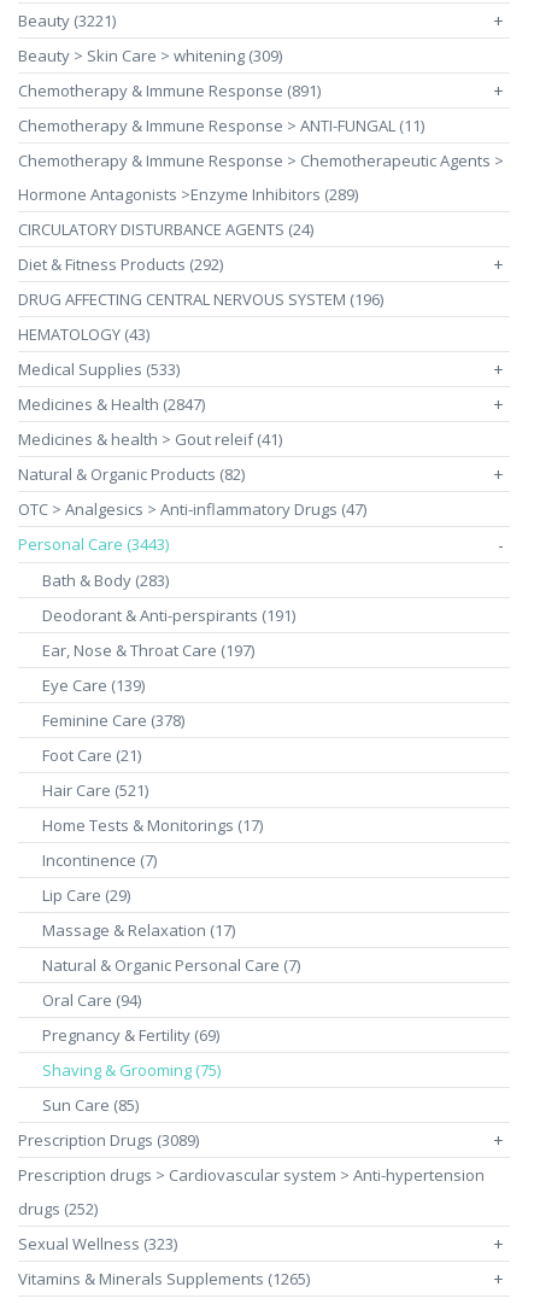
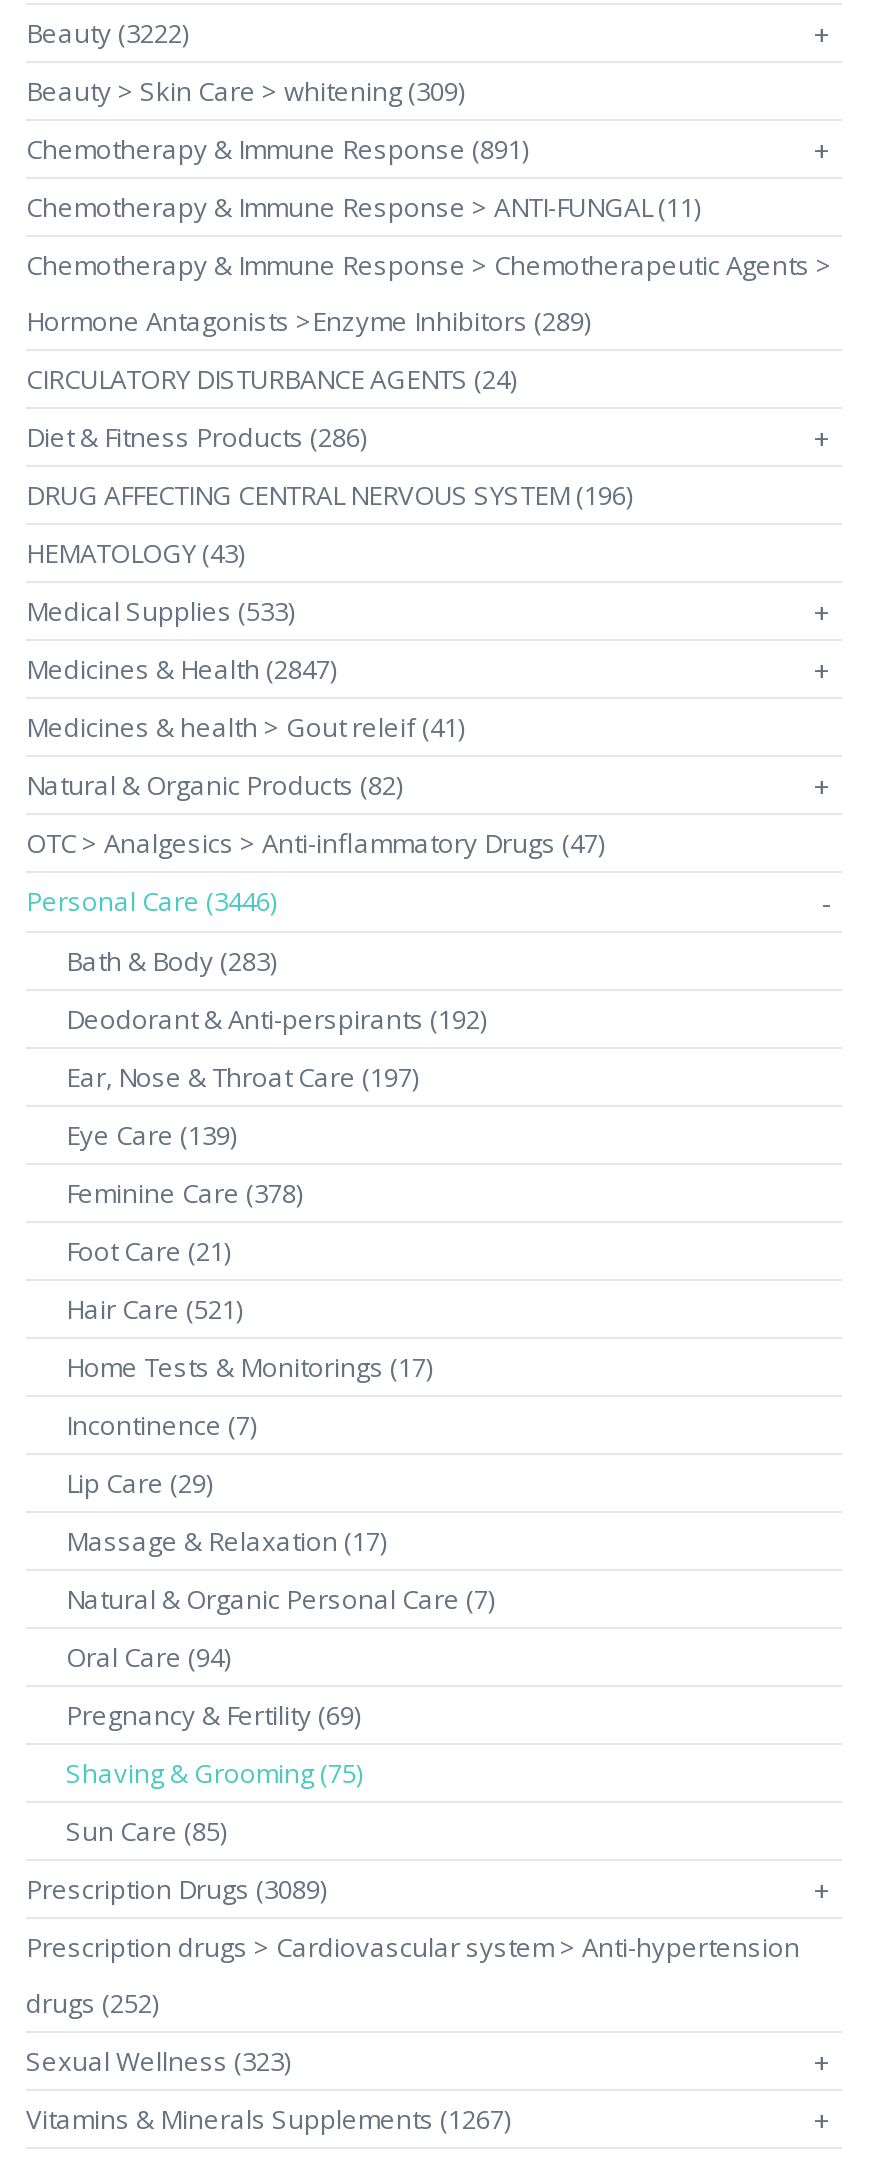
- Beauty (3221)
+ Beauty (3222)

- Diet & Fitness Products (292)
+ Diet & Fitness Products (286)

- Personal Care (3443)
+ Personal Care (3446)

- Deodorant & Anti-perspirants (191)
+ Deodorant & Anti-perspirants (192)

- Vitamins & Minerals Supplements (1265)
+ Vitamins & Minerals Supplements (1267)
